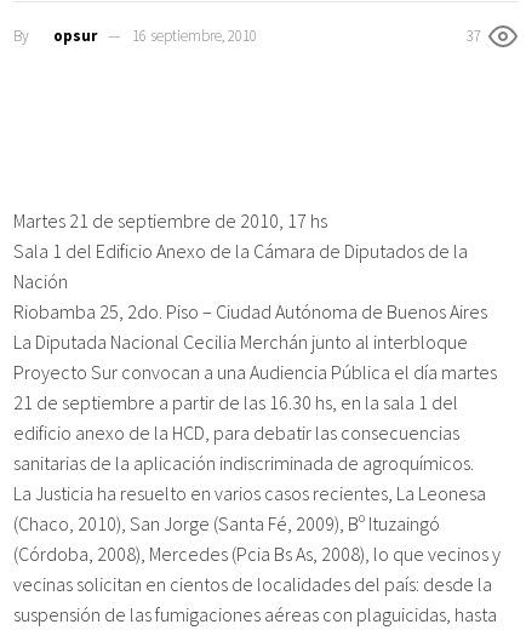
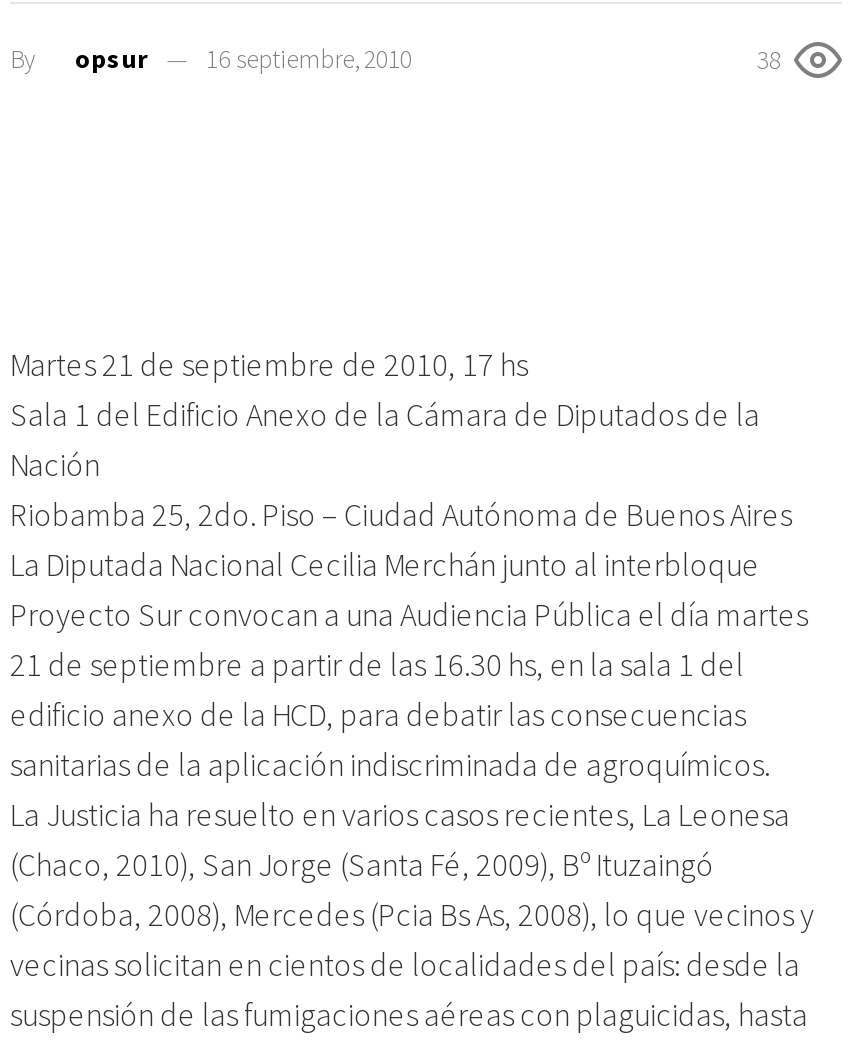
- 37
+ 38
